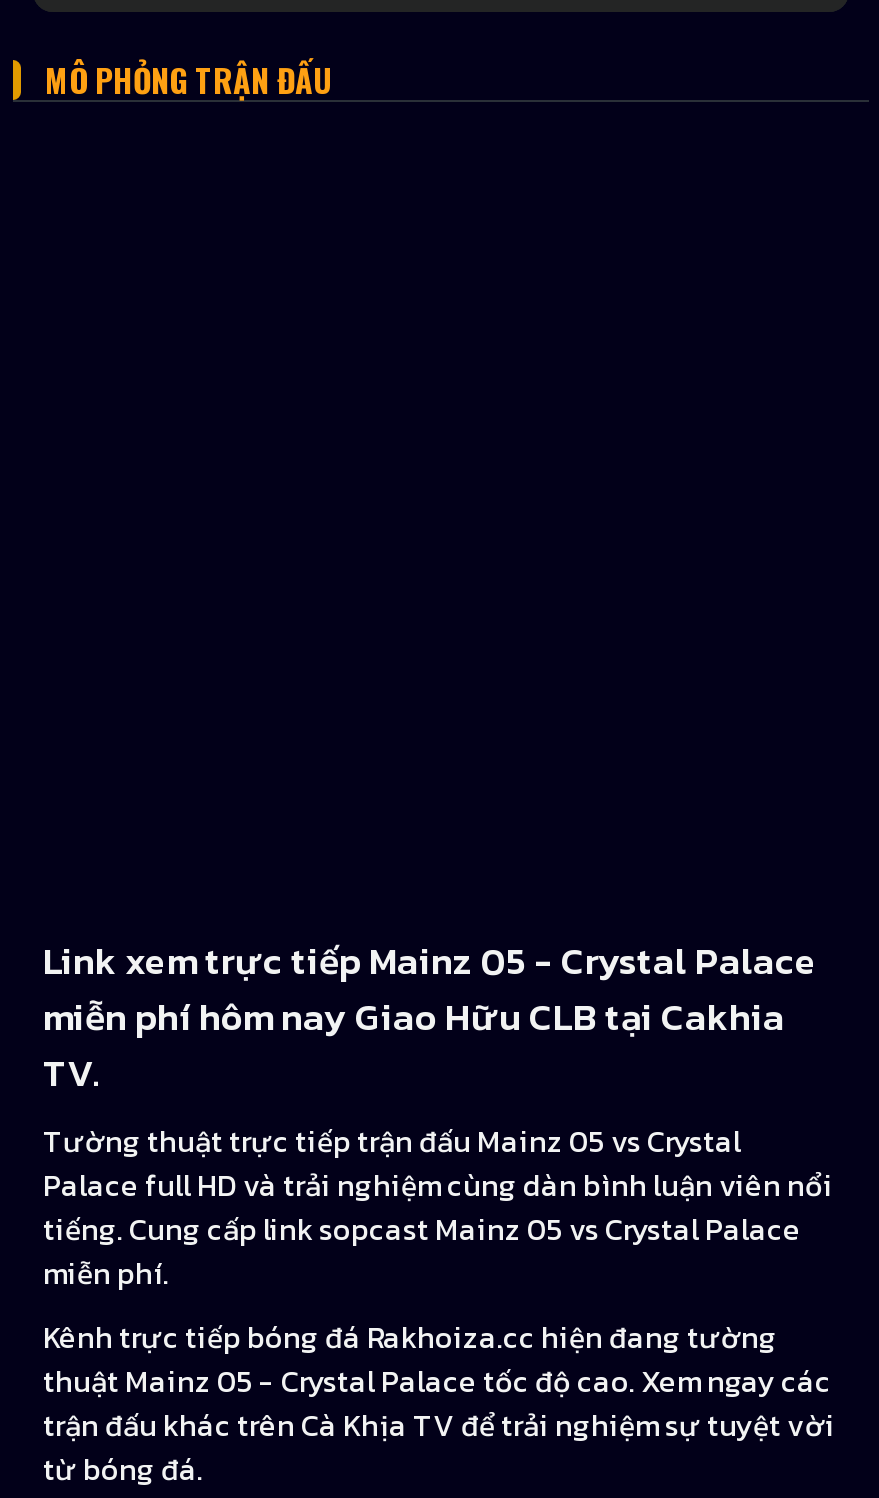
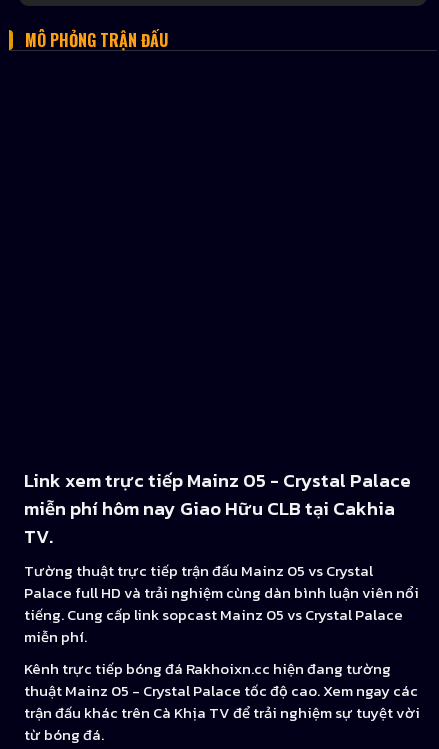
- Kênh trực tiếp bóng đá Rakhoiza.cc hiện đang tường
+ Kênh trực tiếp bóng đá Rakhoixn.cc hiện đang tường
